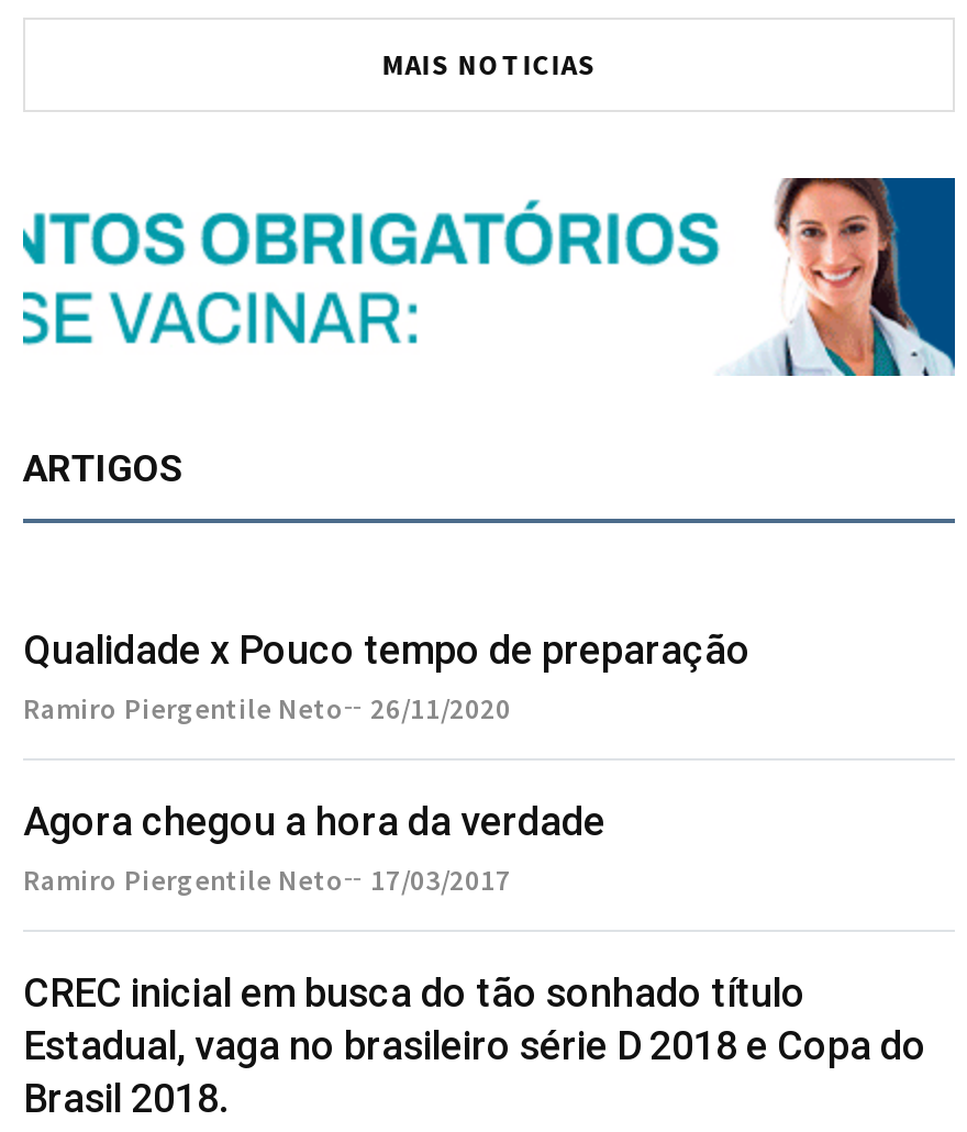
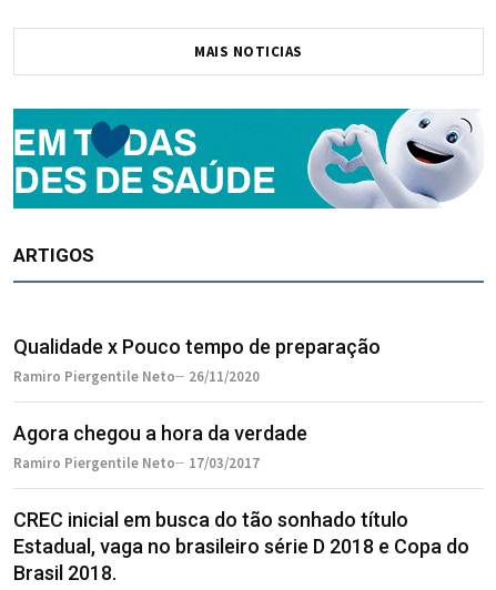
- [image]
+ [image]
